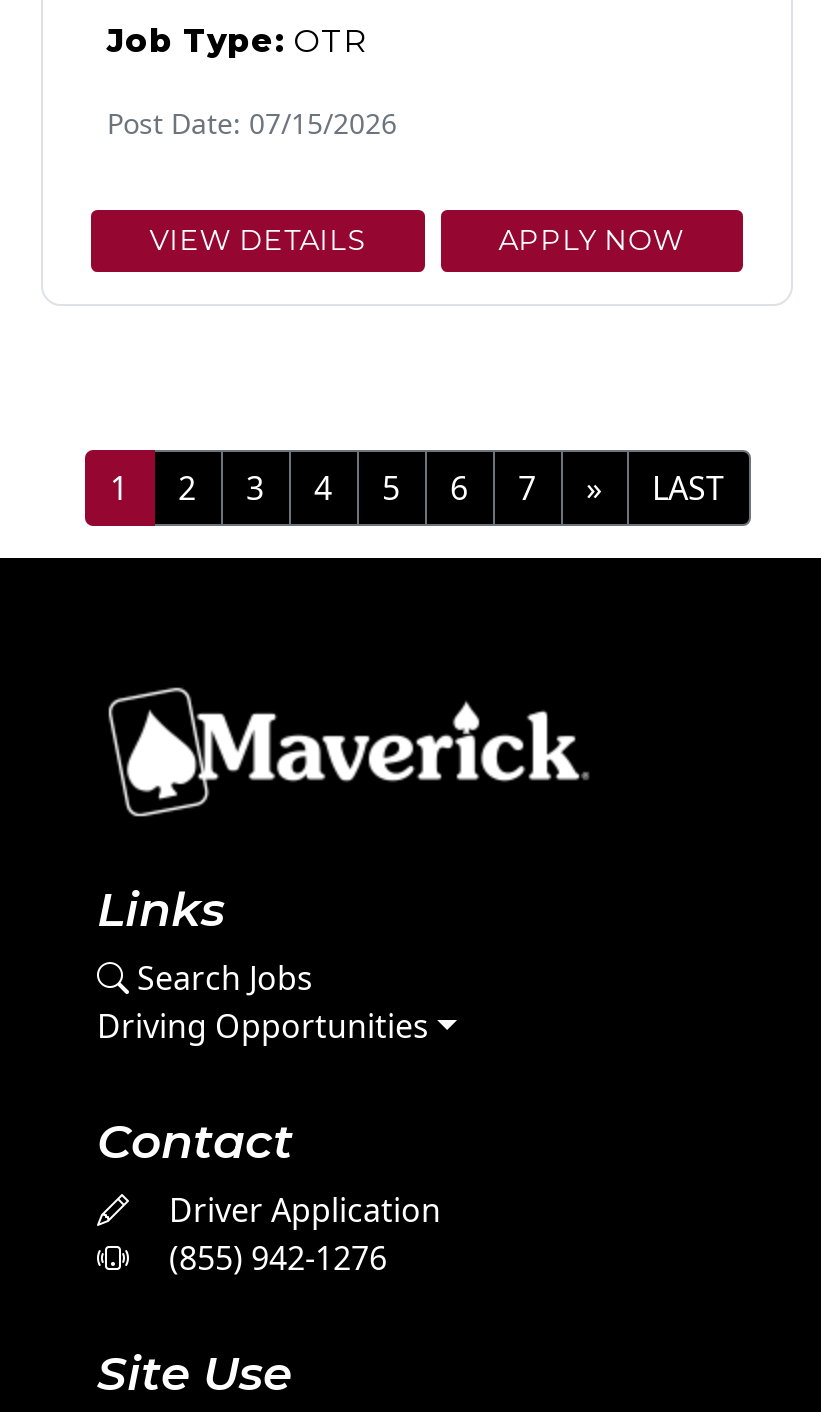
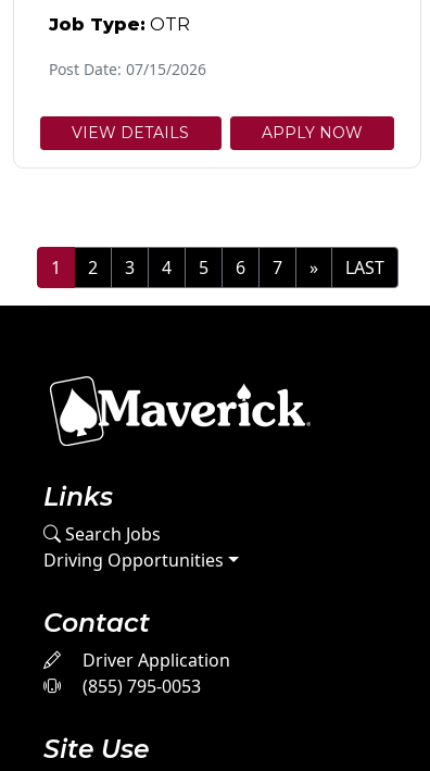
- (855) 942-1276
+ (855) 795-0053
